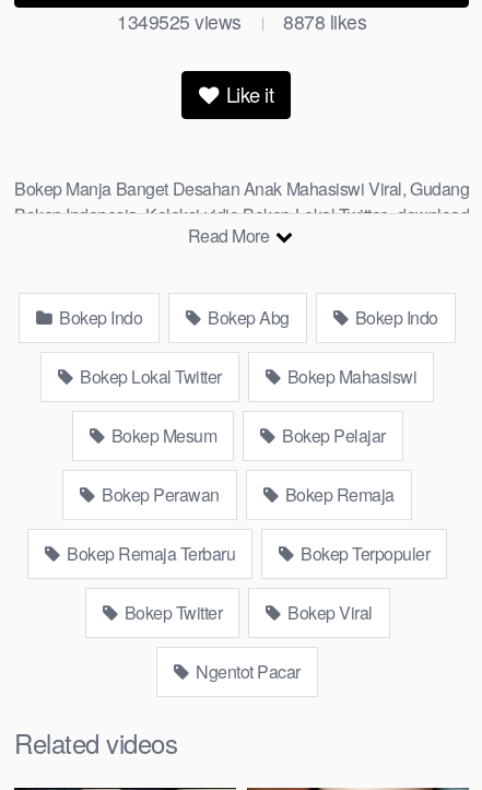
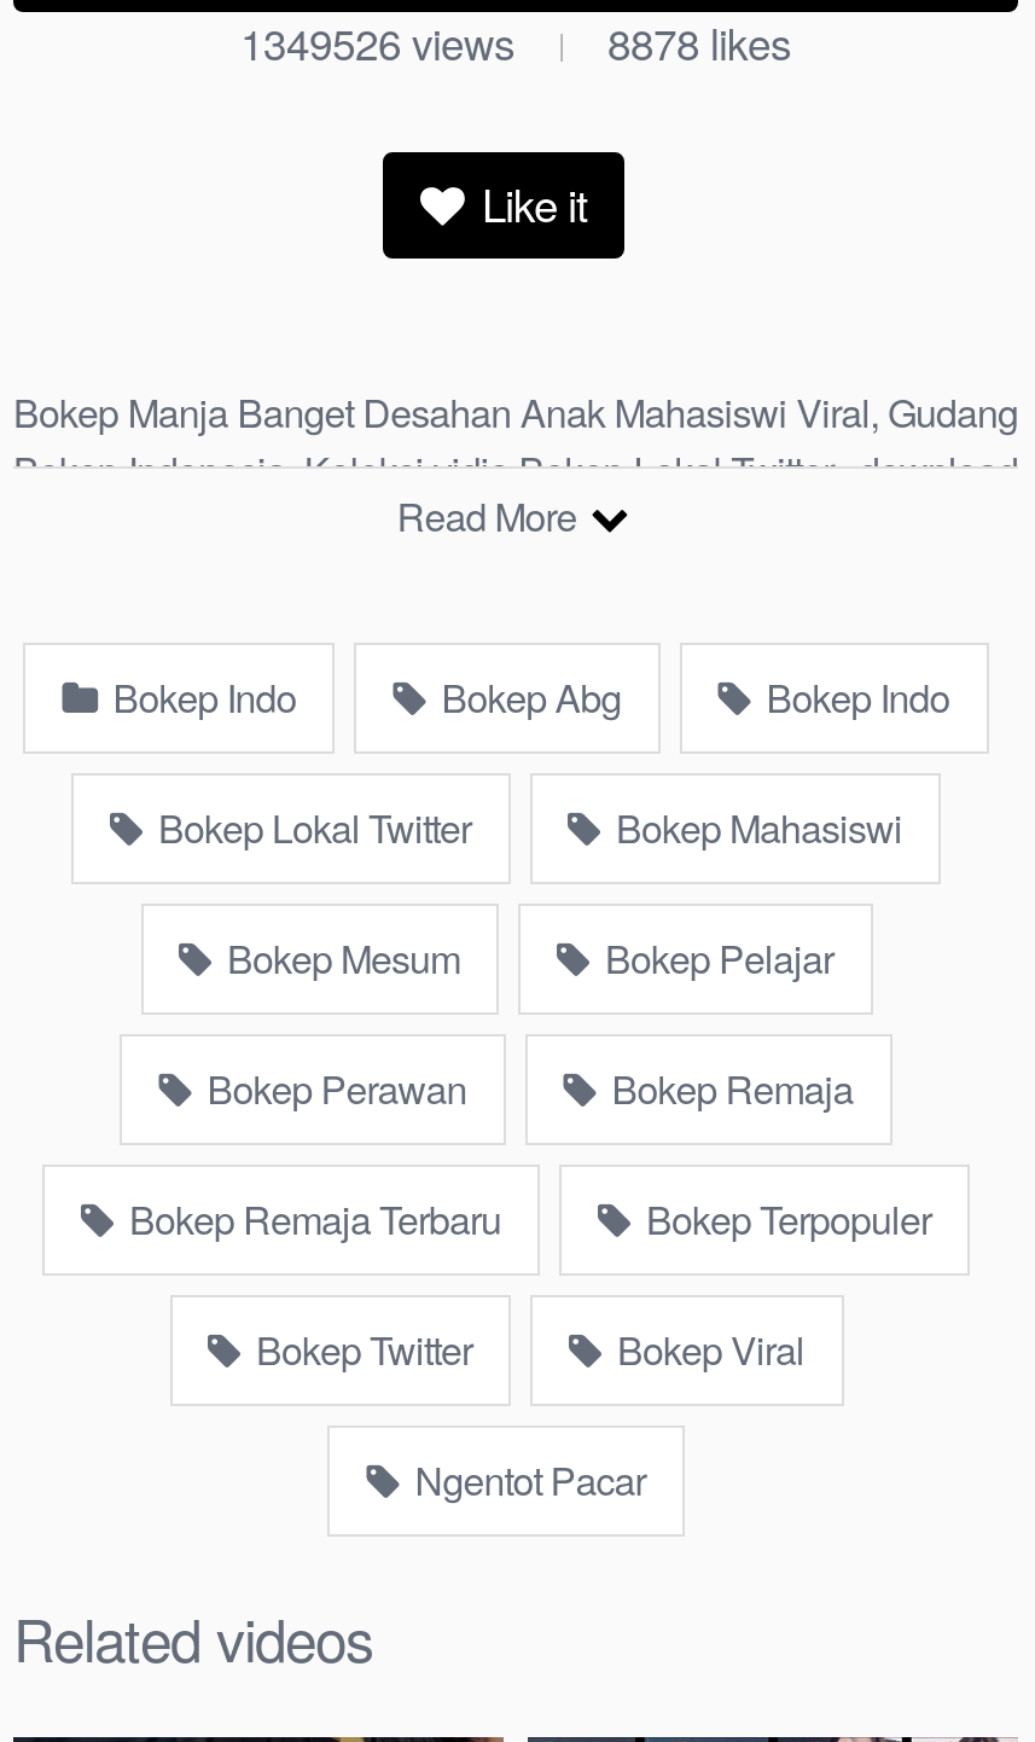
- 1349525views
+ 1349526views
